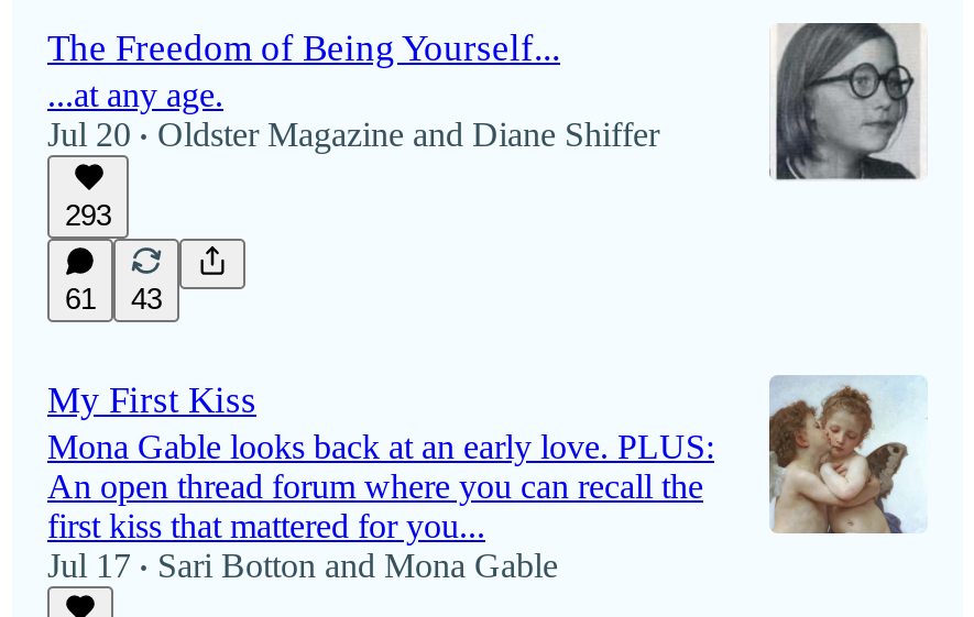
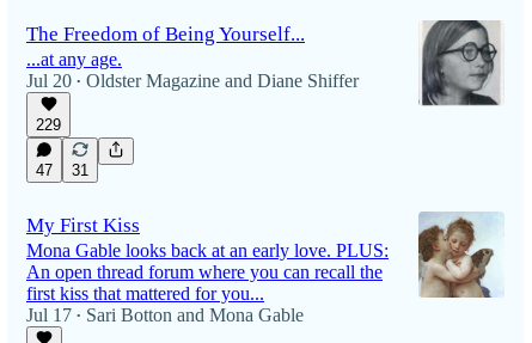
- 293
+ 229

- 61
+ 47

- 43
+ 31
